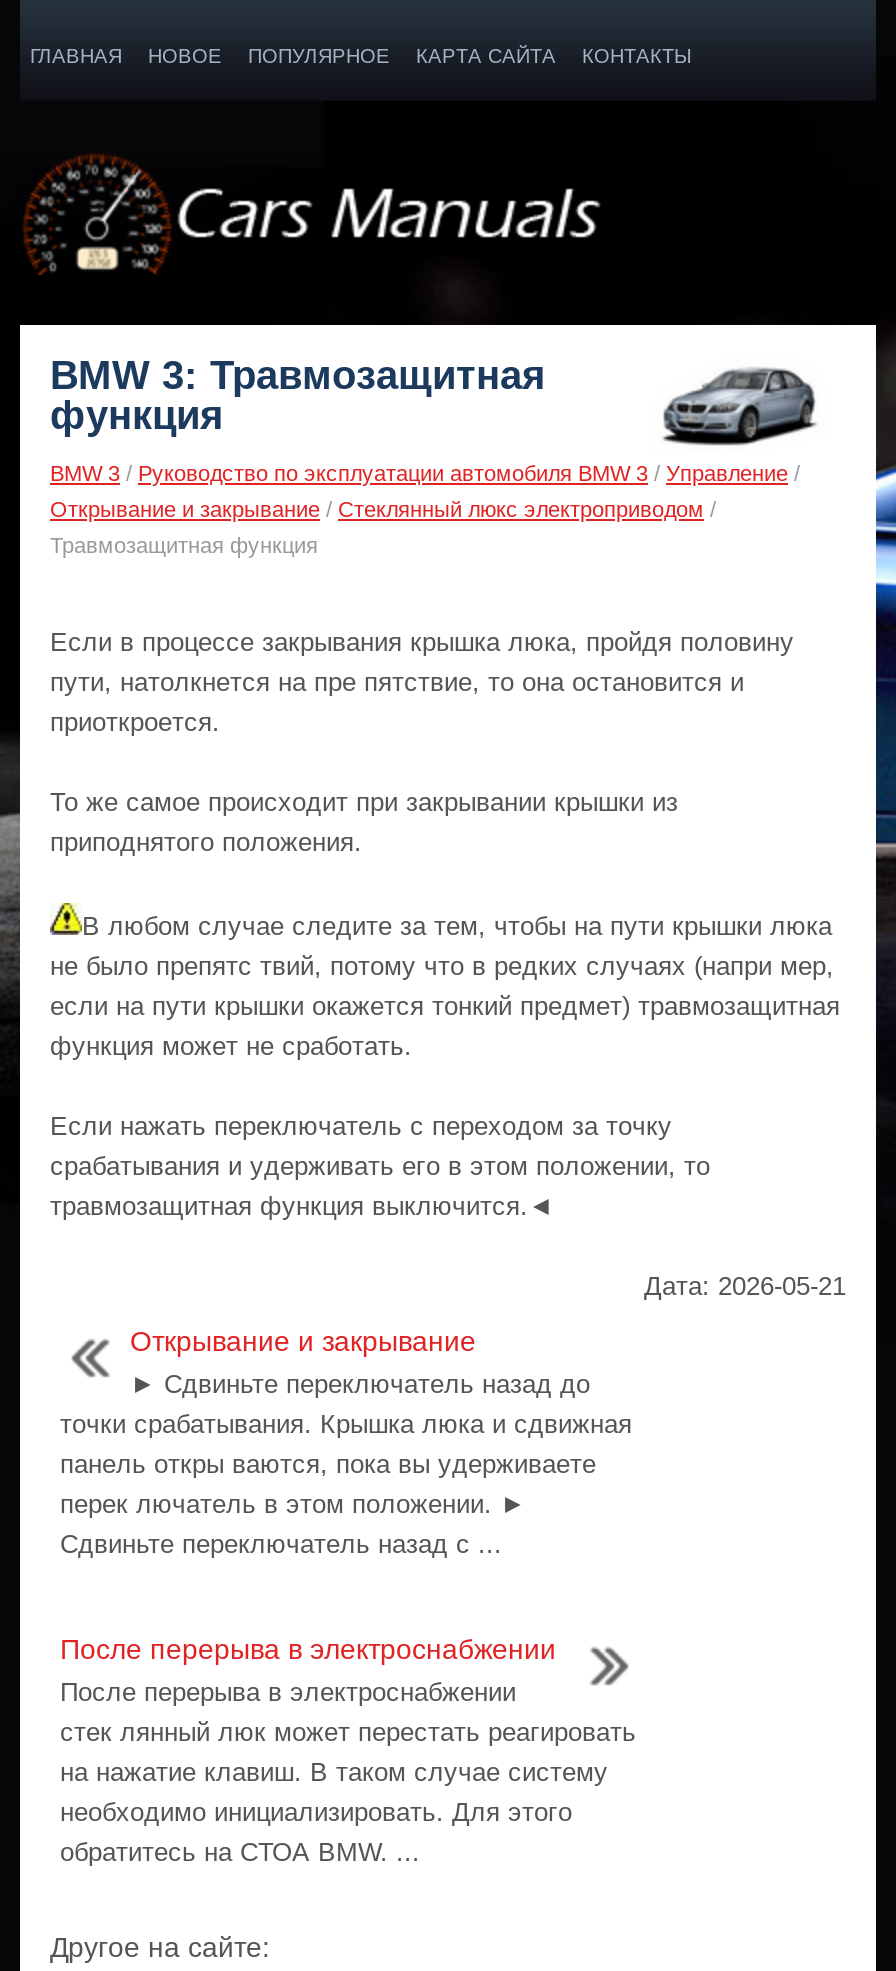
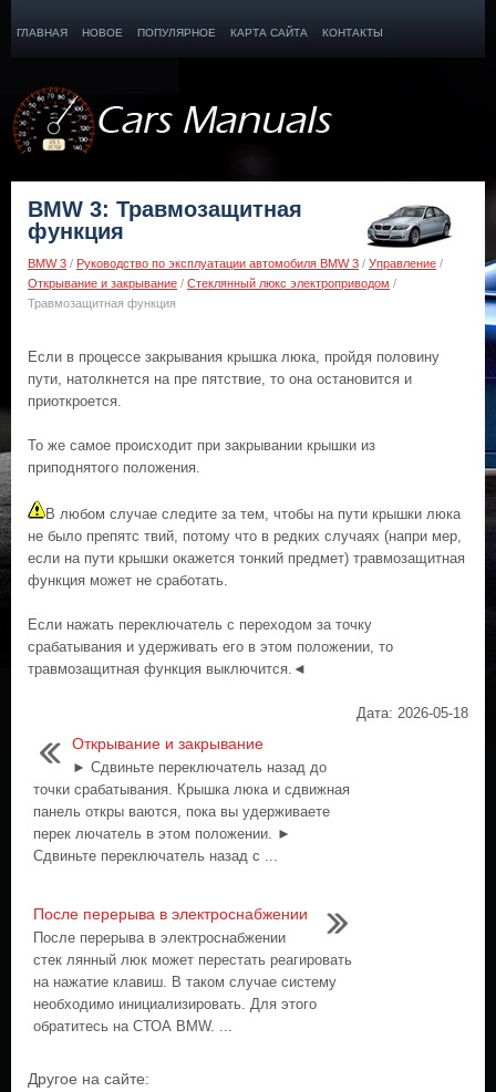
- Дата: 2026-05-21
+ Дата: 2026-05-18
